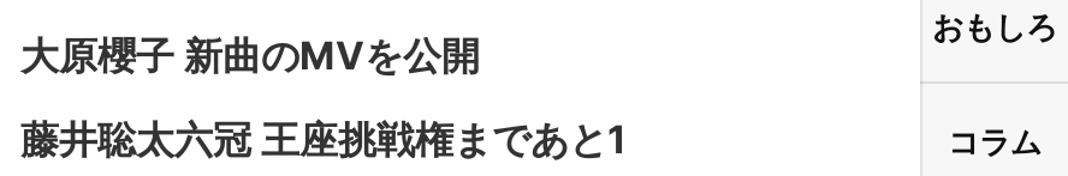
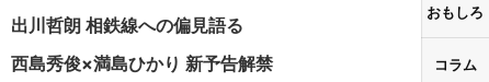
- 大原櫻子 新曲のMVを公開
+ 出川哲朗 相鉄線への偏見語る

- 藤井聡太六冠 王座挑戦権まであと1
+ 西島秀俊×満島ひかり 新予告解禁
